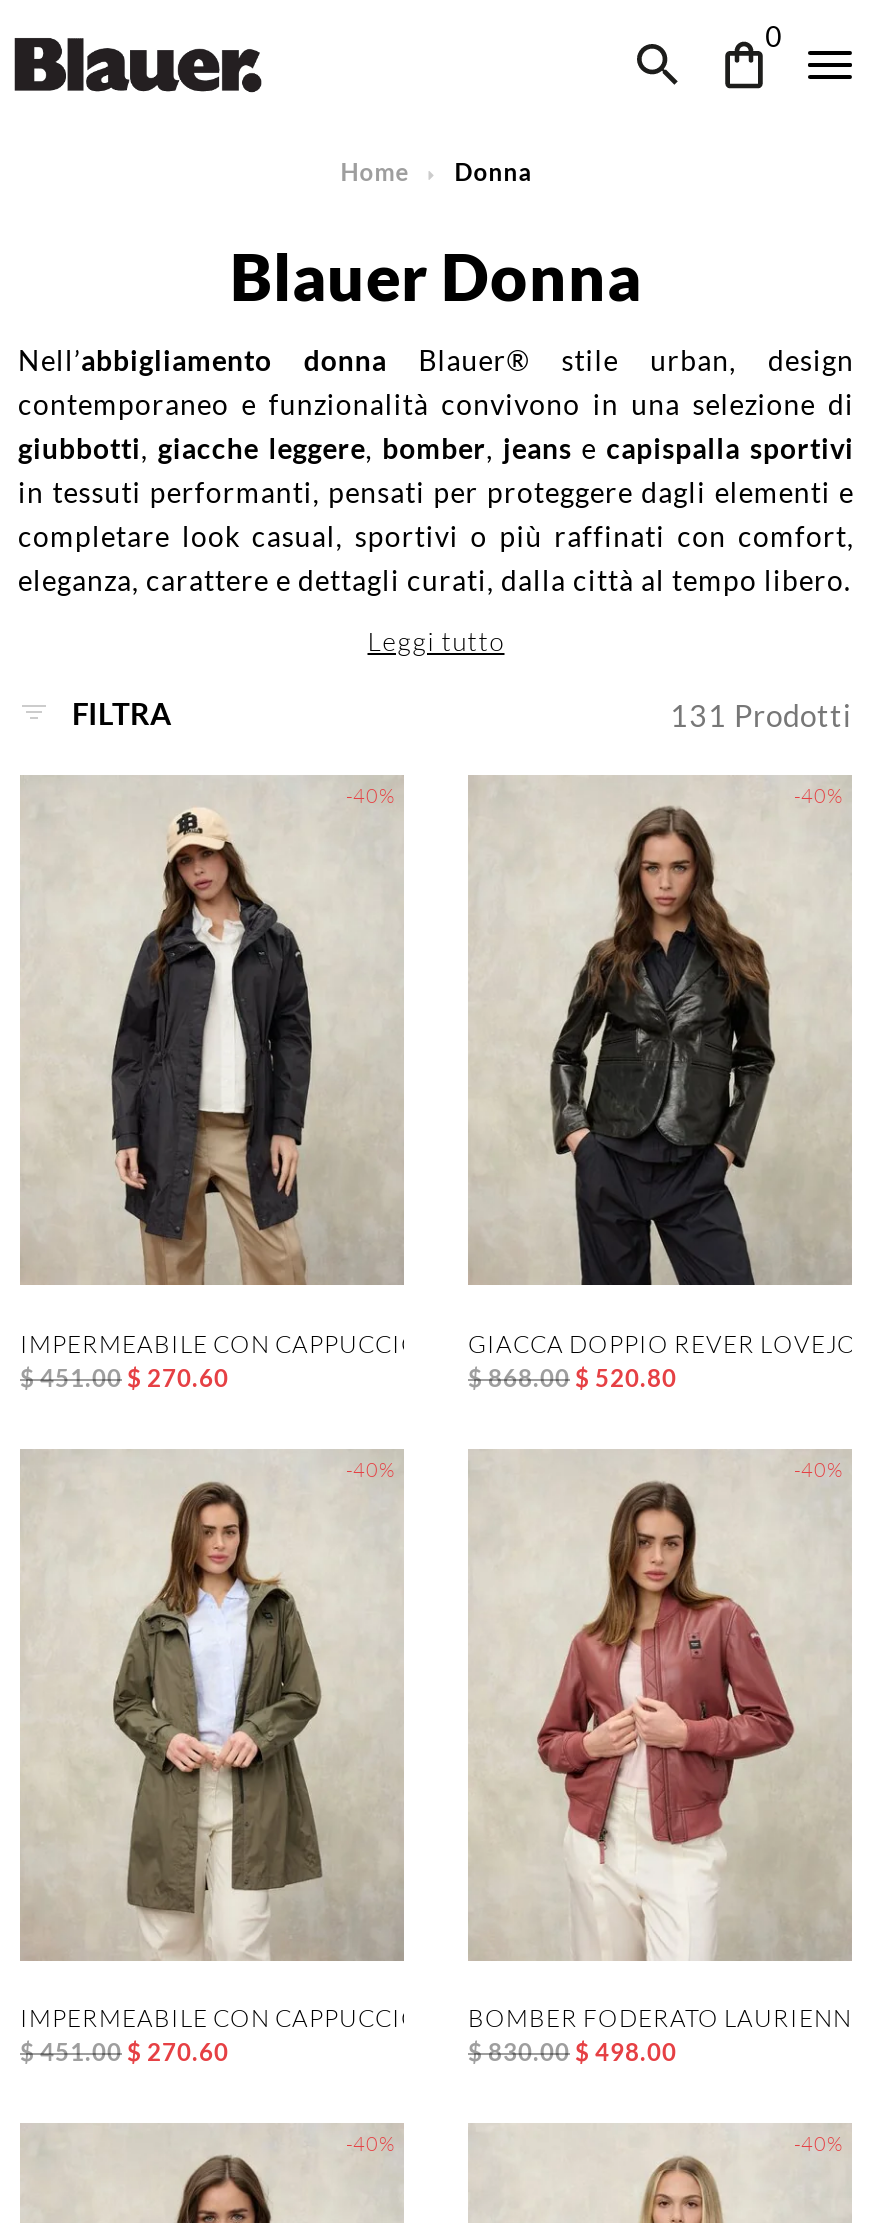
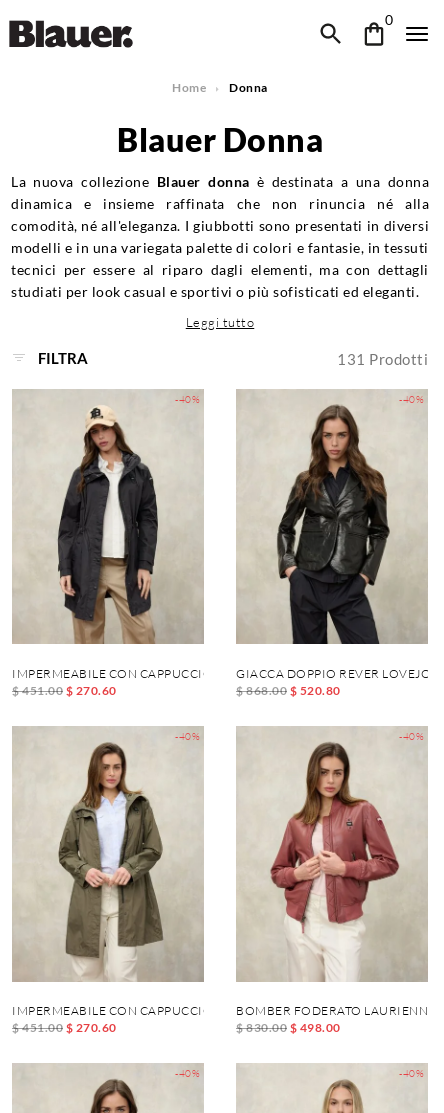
- Nell’abbigliamento donna Blauer® stile urban, design
- contemporaneo e funzionalità convivono in una selezione di
- giubbotti, giacche leggere, bomber, jeans e capispalla sportivi
- in tessuti performanti, pensati per proteggere dagli elementi e
- completare look casual, sportivi o più raffinati con comfort,
- eleganza, carattere e dettagli curati, dalla città al tempo libero.
+ La nuova collezione Blauer donna è destinata a una donna
+ dinamica e insieme raffinata che non rinuncia né alla
+ comodità, né all'eleganza. I giubbotti sono presentati in diversi
+ modelli e in una variegata palette di colori e fantasie, in tessuti
+ tecnici per essere al riparo dagli elementi, ma con dettagli
+ studiati per look casual e sportivi o più sofisticati ed eleganti.
